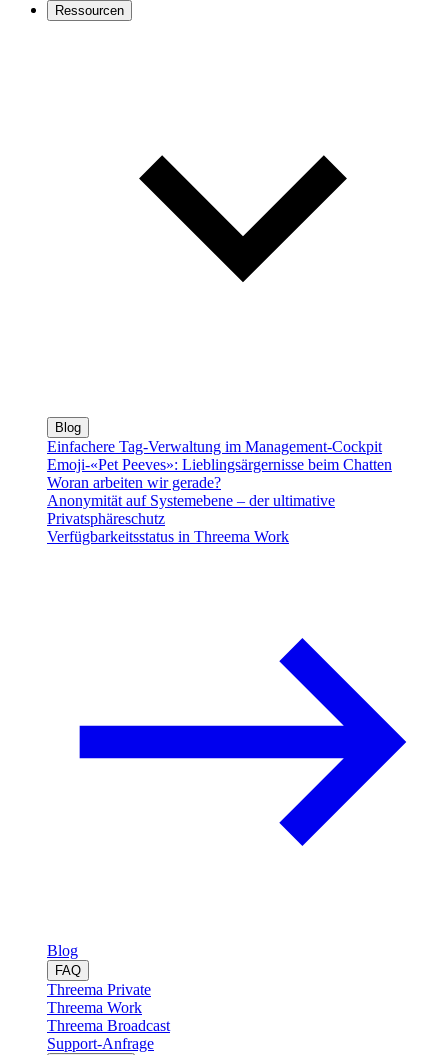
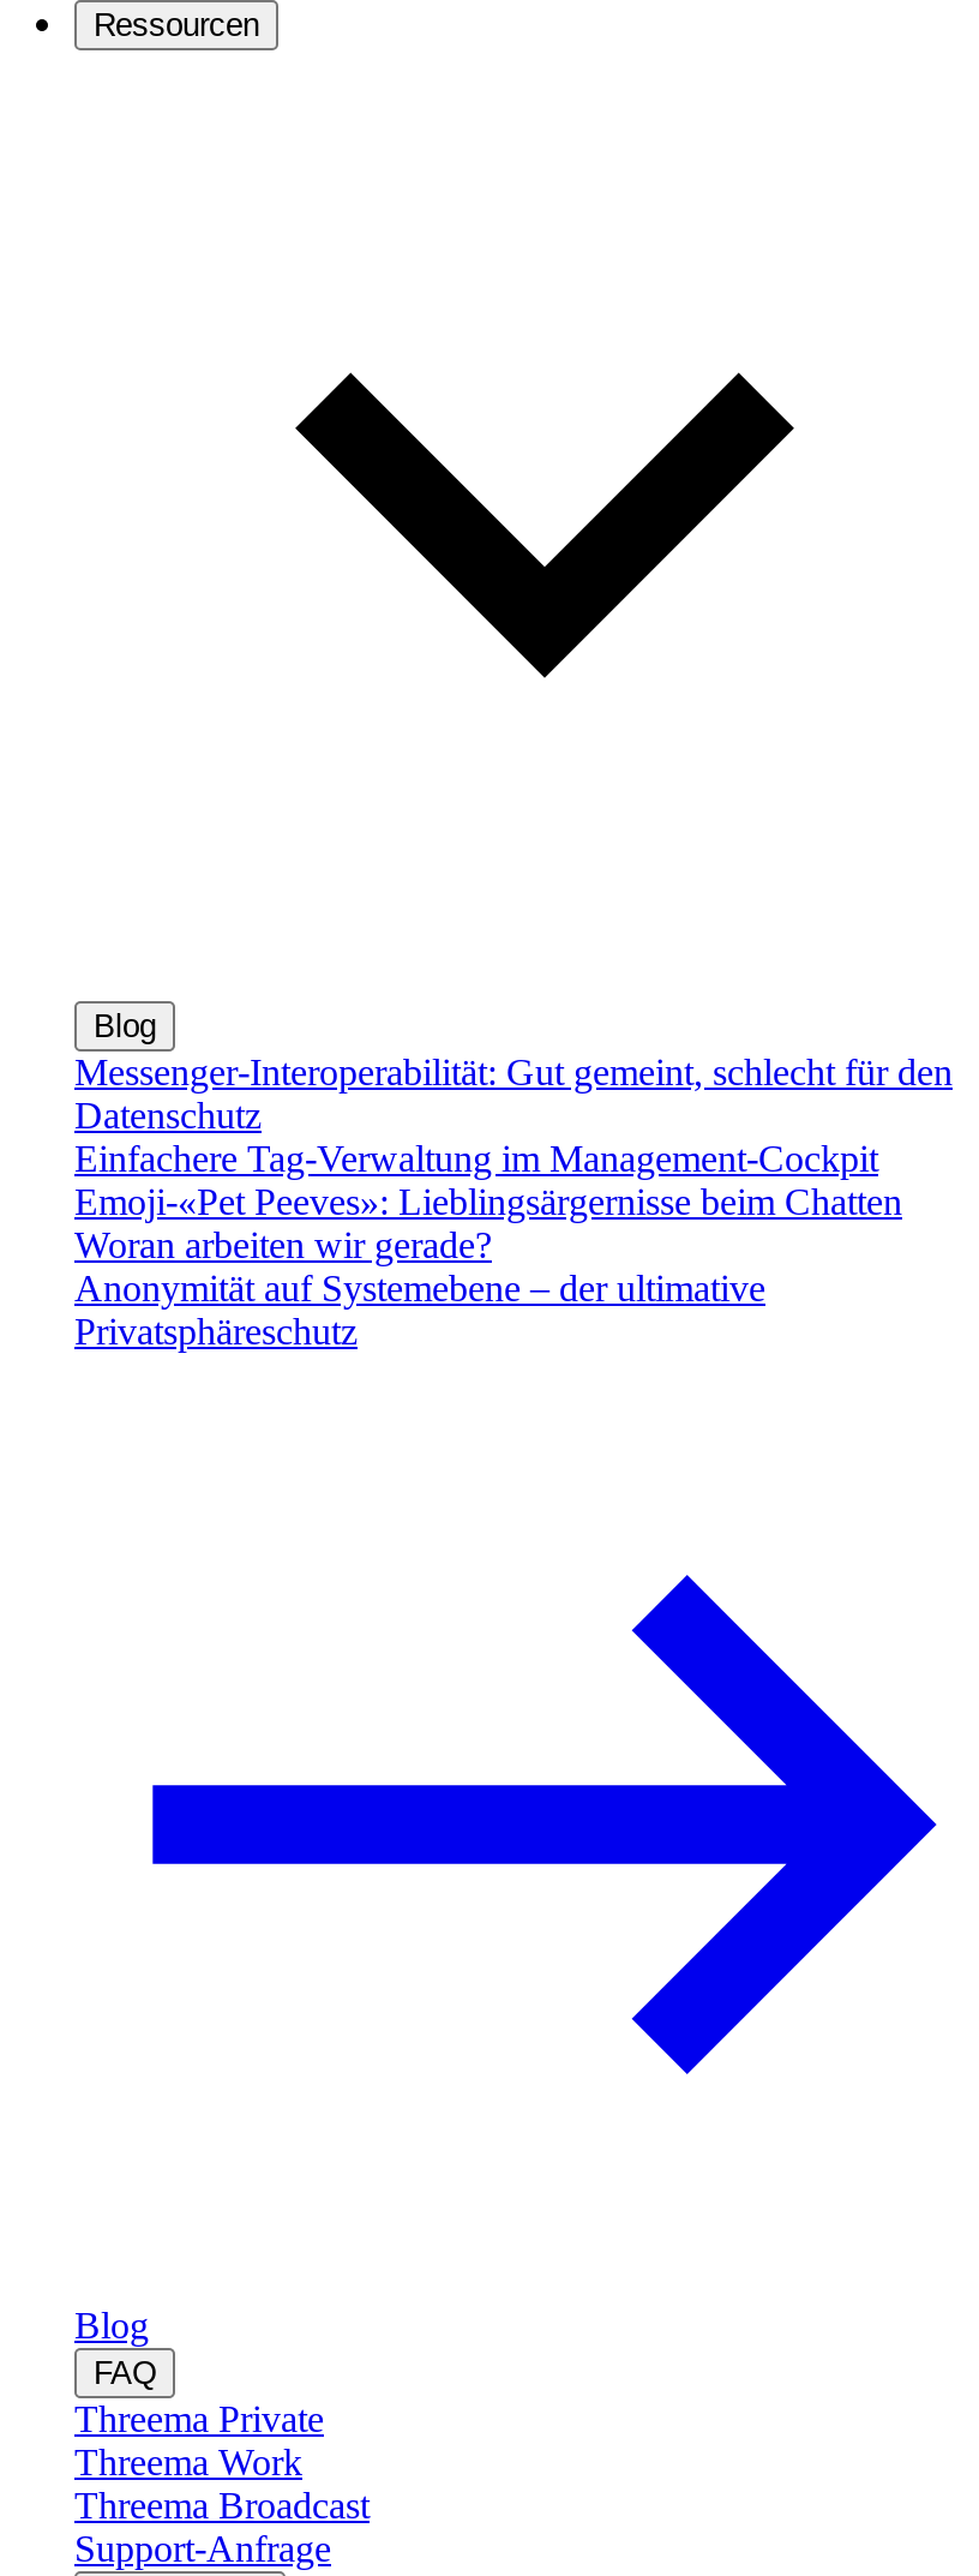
+ Messenger-Interoperabilität: Gut gemeint, schlecht für den
+ Datenschutz

moved down: Einfachere Tag-Verwaltung im Management-Cockpit | Emoji-«Pet Peeves»: Lieblingsärgernisse beim Chatten | Woran arbeiten wir gerade? | Anonymität auf Systemebene – der ultimative | Privatsphäreschutz

- Verfügbarkeitsstatus in Threema Work
